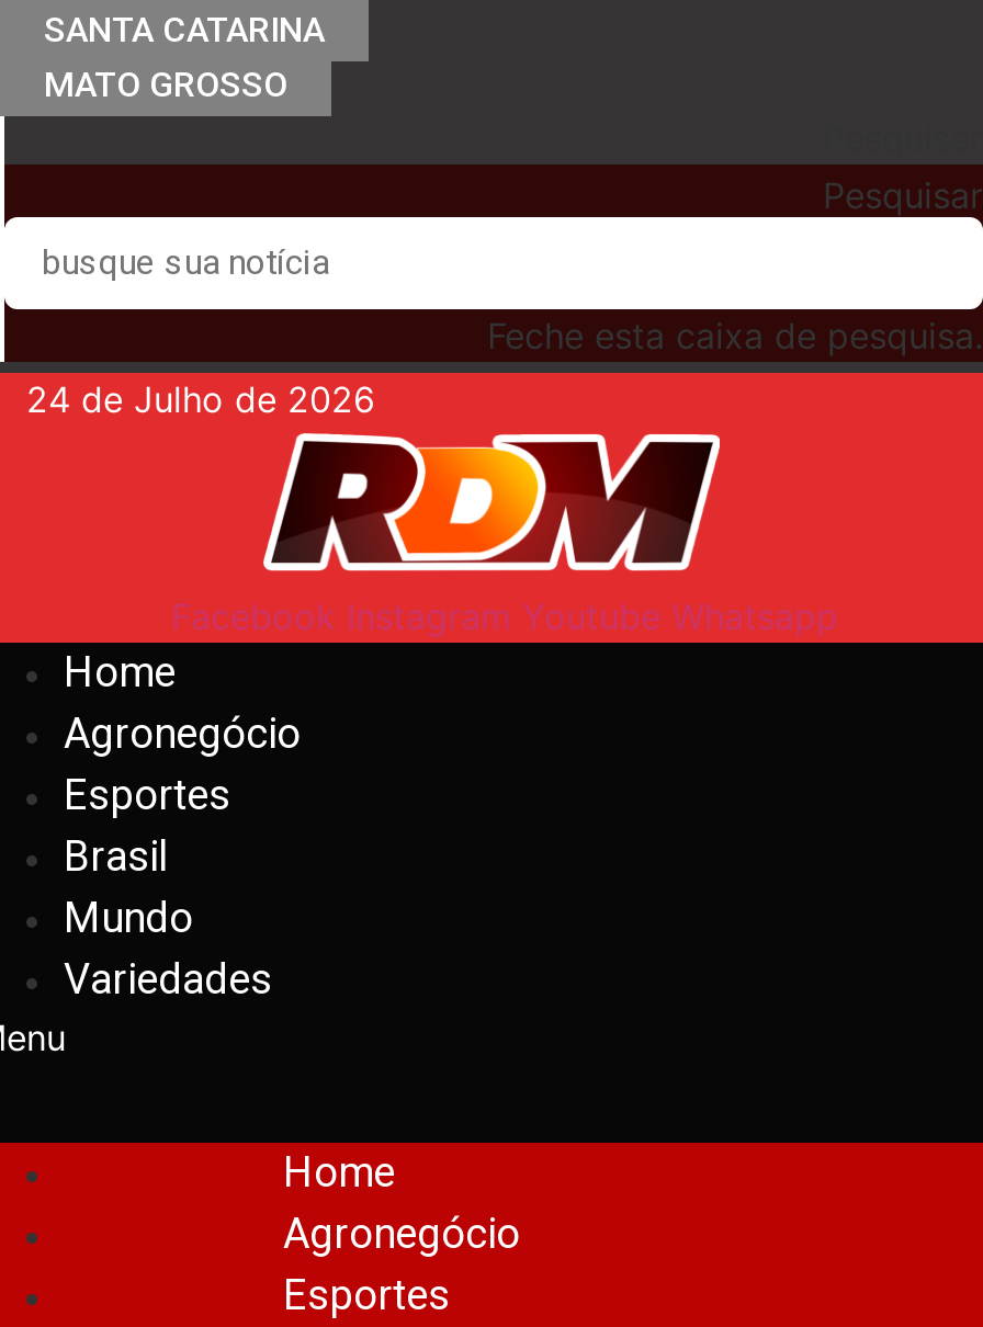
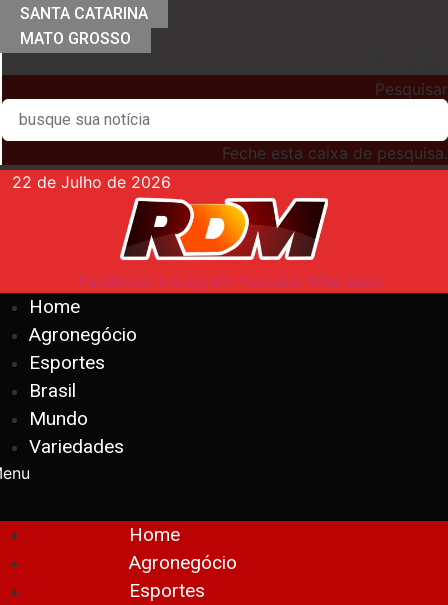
- 24 de Julho de 2026
+ 22 de Julho de 2026
